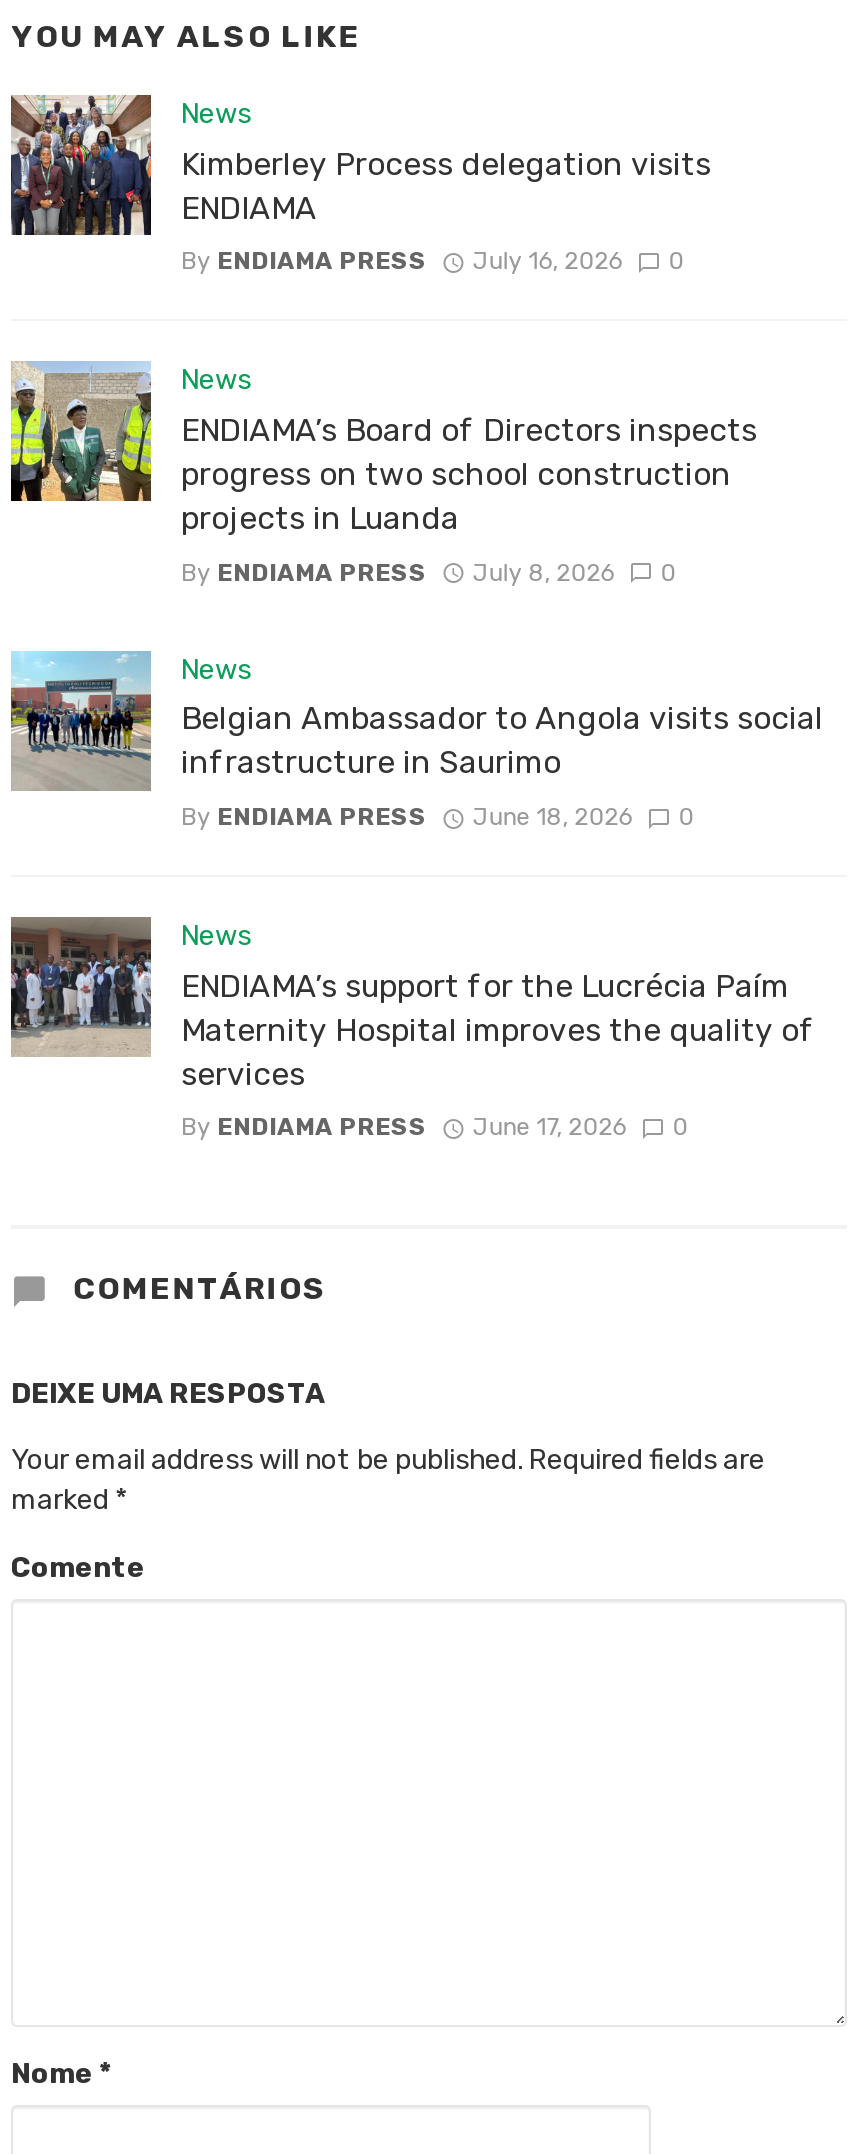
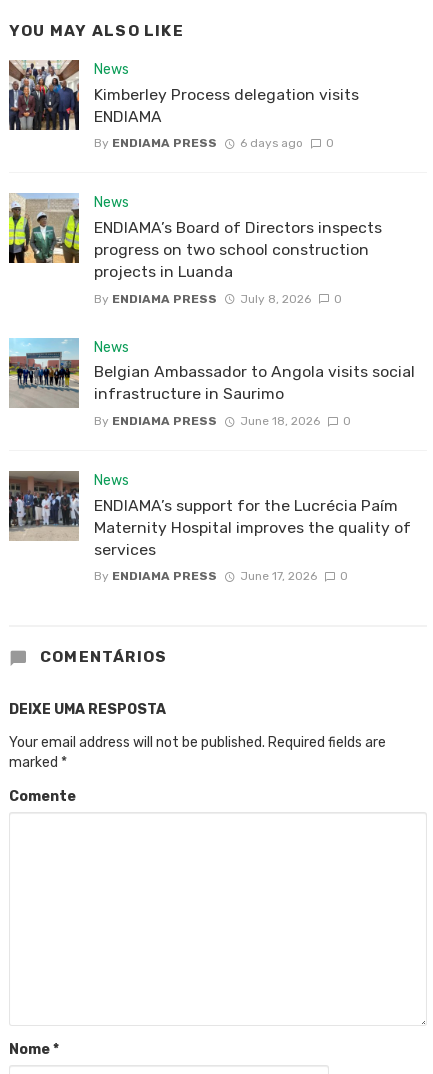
- By ENDIAMA PRESS July 16, 2026 0
+ By ENDIAMA PRESS 6 days ago 0
